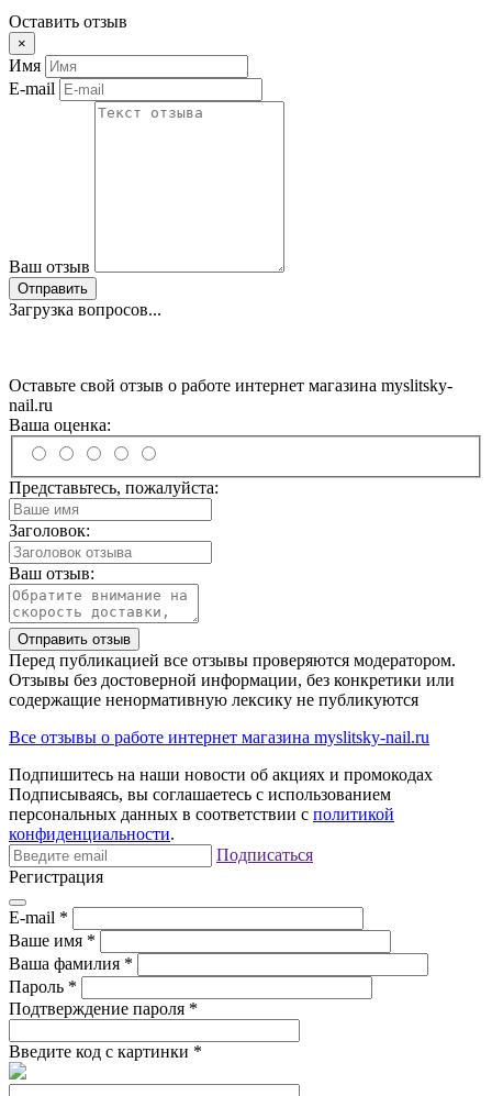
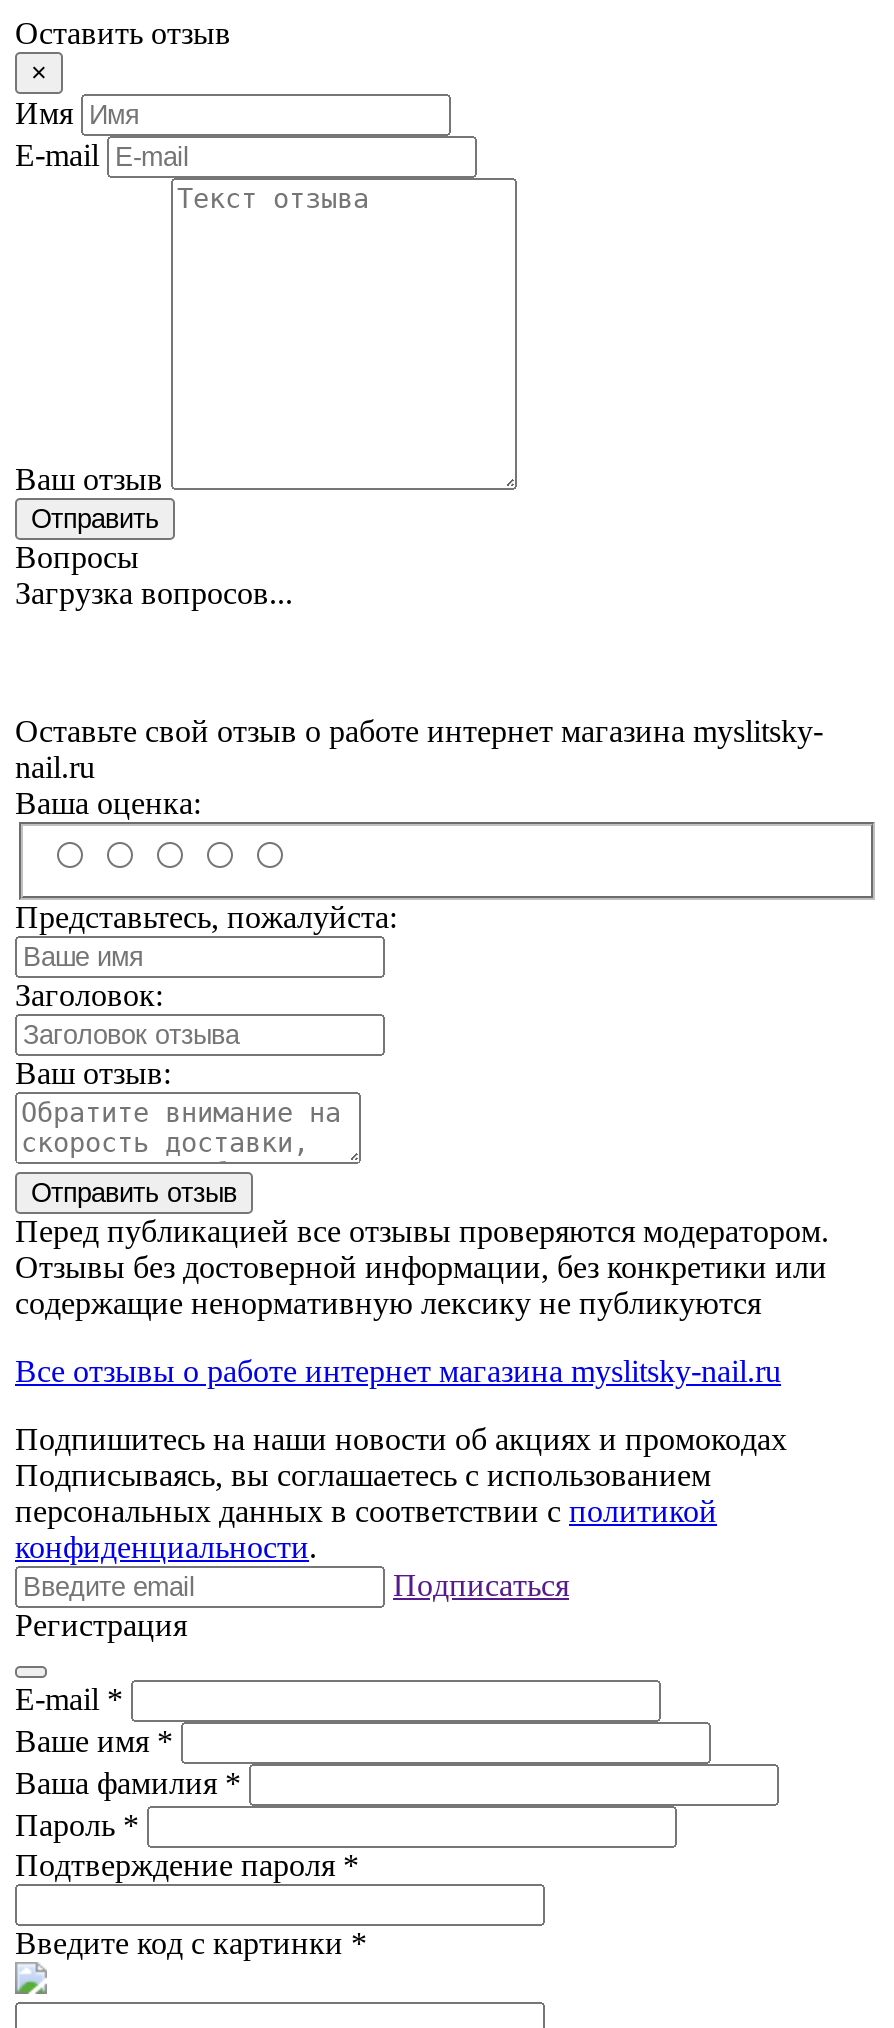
+ Вопросы
